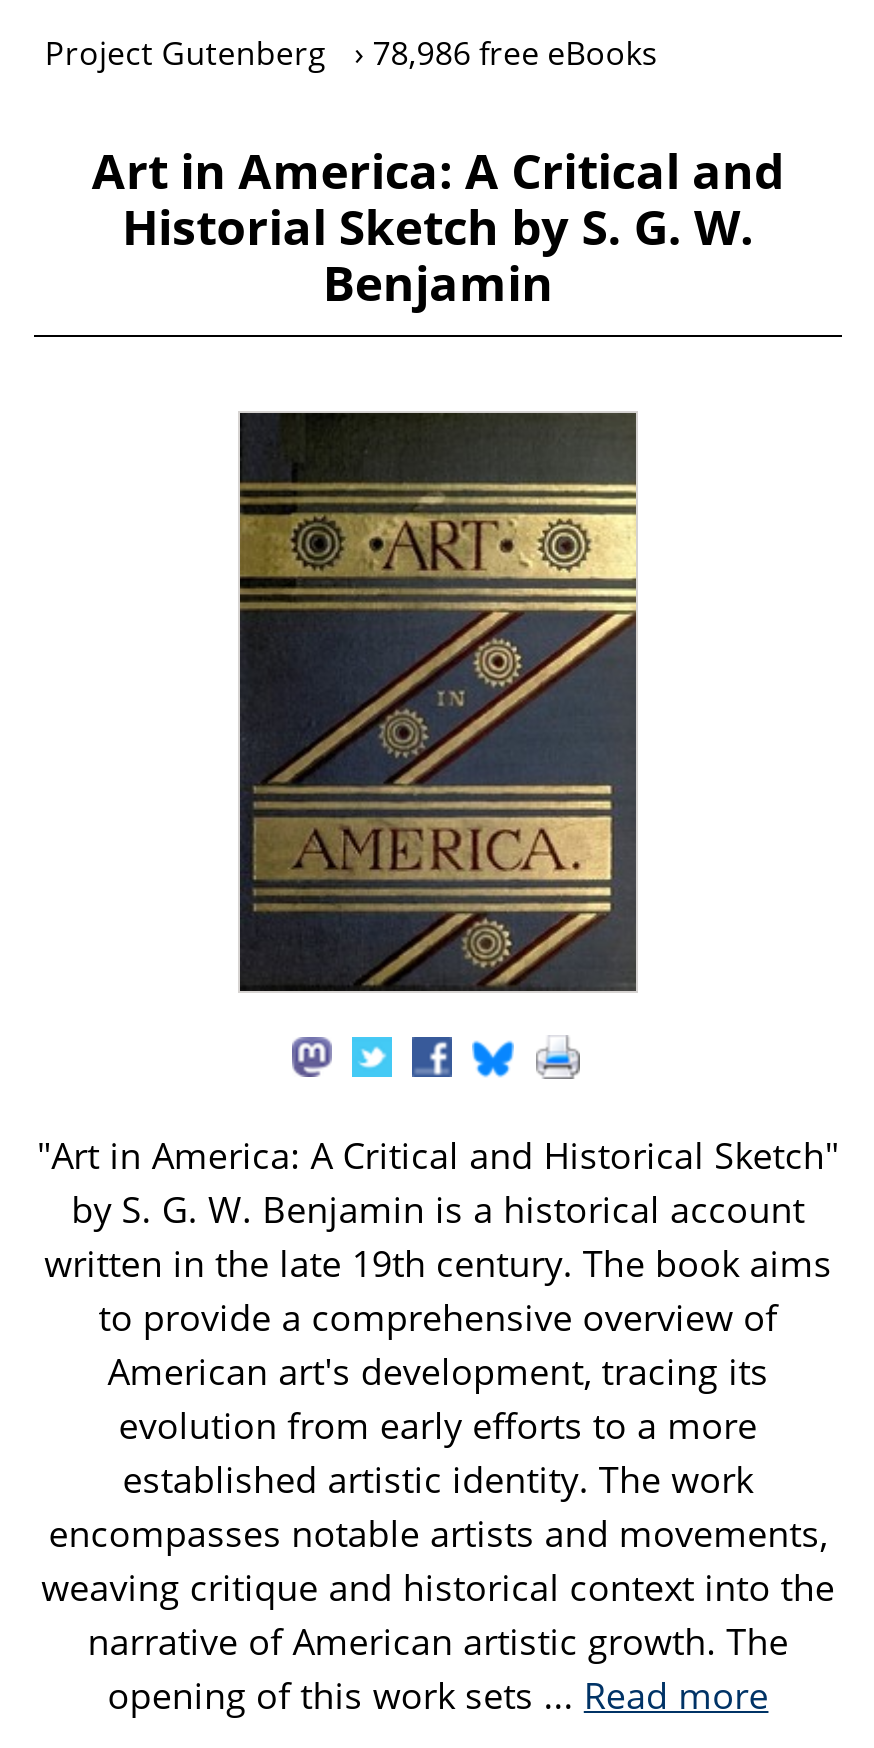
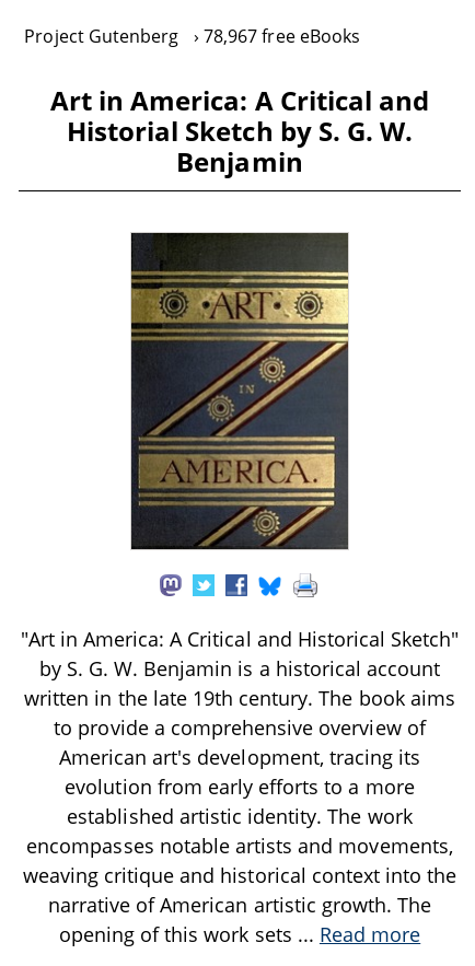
- Project Gutenberg 78,986 free eBooks
+ Project Gutenberg 78,967 free eBooks
